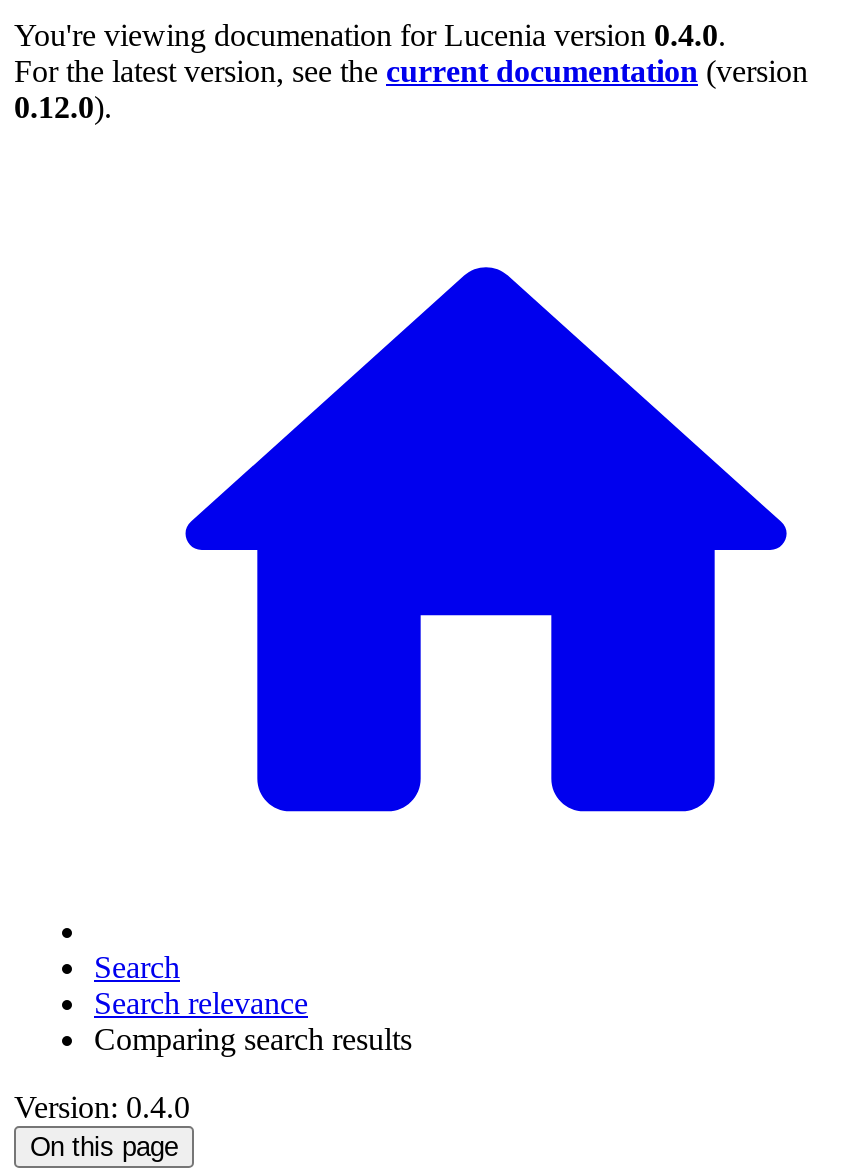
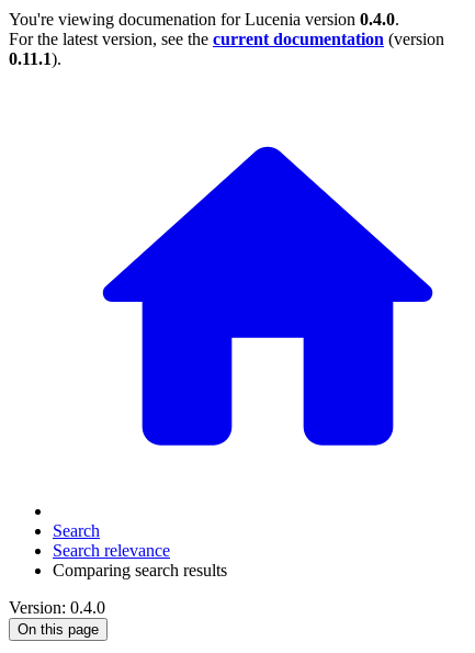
- 0.12.0).
+ 0.11.1).
